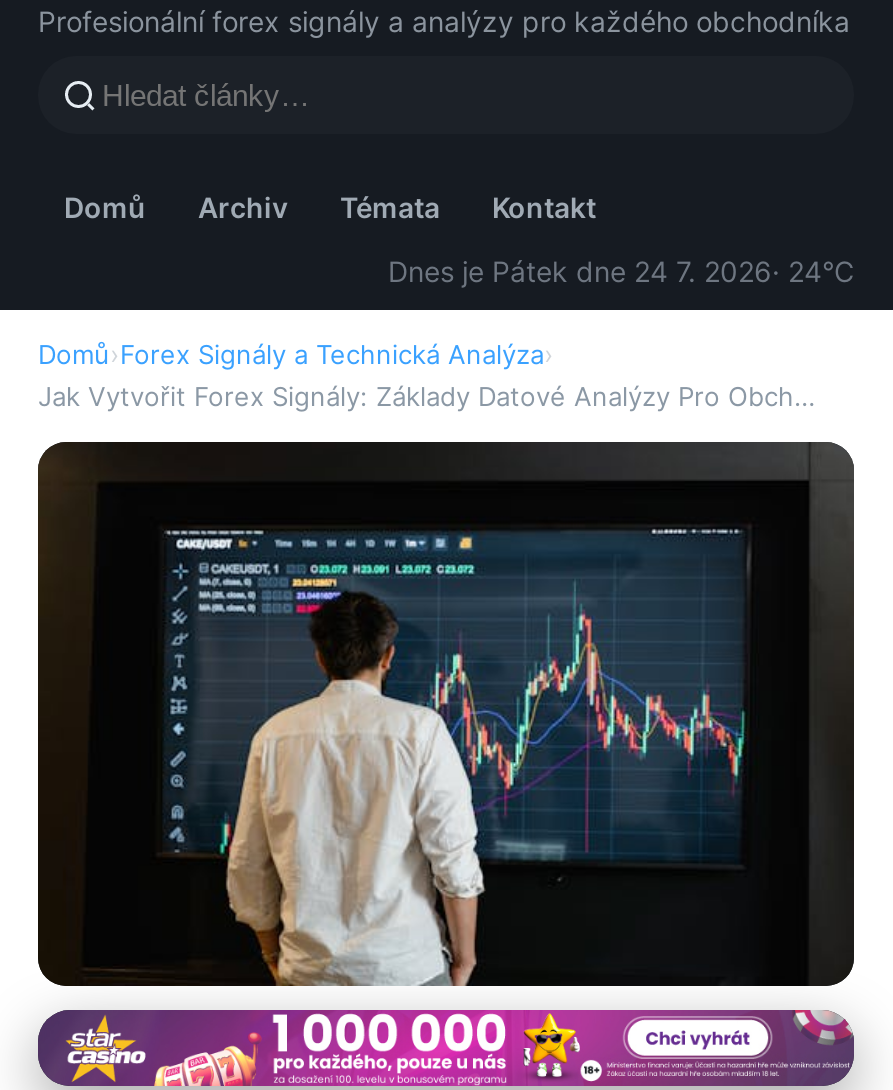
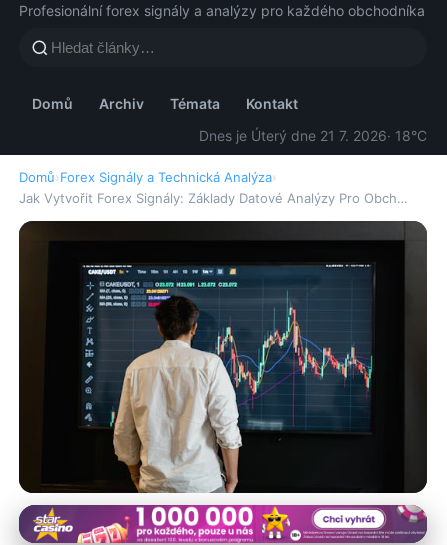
- Dnes je Pátek dne 24 7. 2026 · 24°C
+ Dnes je Úterý dne 21 7. 2026 · 18°C
